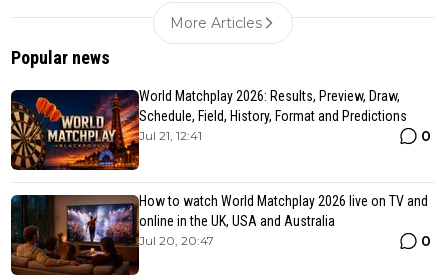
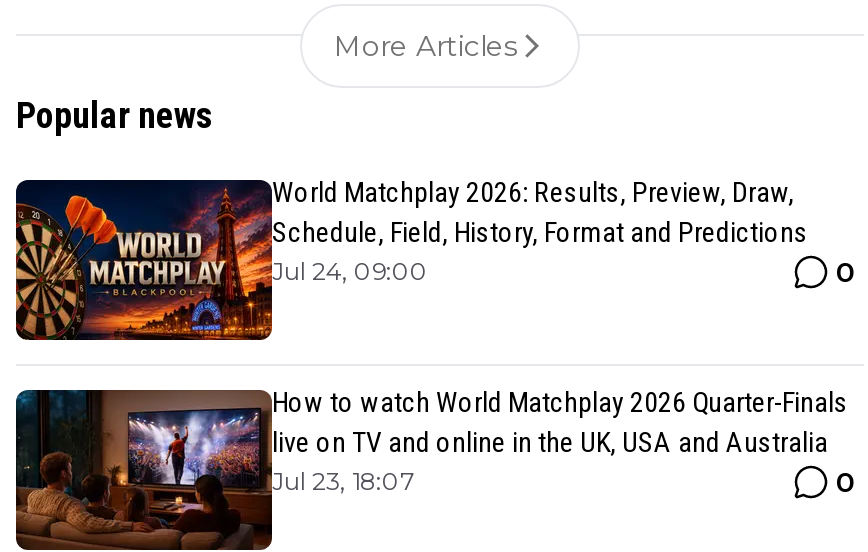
- Jul 21, 12:41
+ Jul 24, 09:00

- How to watch World Matchplay 2026 live on TV and
- online in the UK, USA and Australia
- Jul 20, 20:47
+ How to watch World Matchplay 2026 Quarter-Finals
+ live on TV and online in the UK, USA and Australia
+ Jul 23, 18:07
